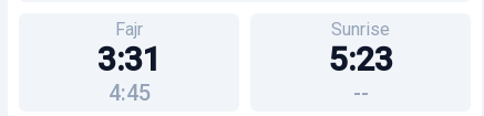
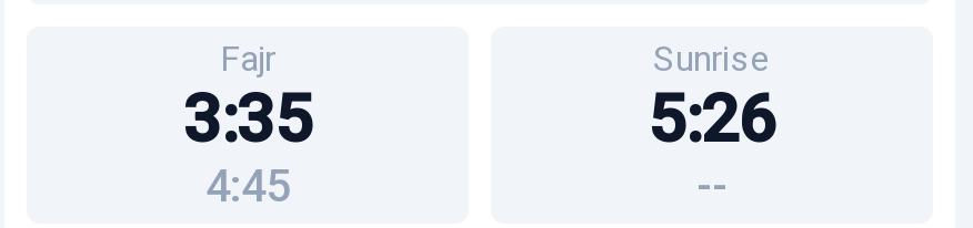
- 3:31
+ 3:35

- 5:23
+ 5:26
